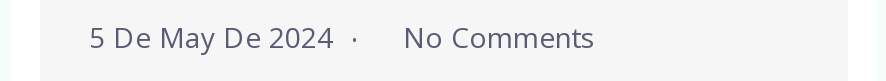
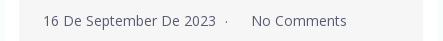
- 5 De May De 2024
+ 16 De September De 2023
